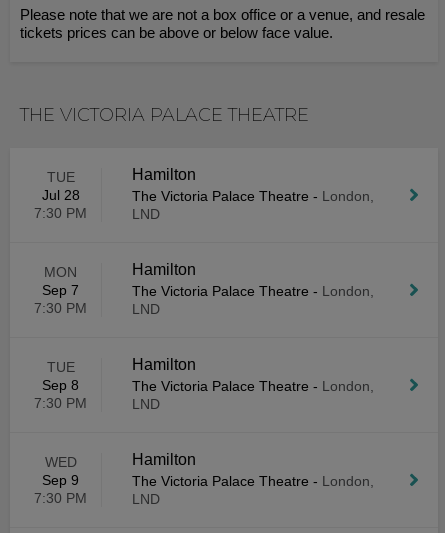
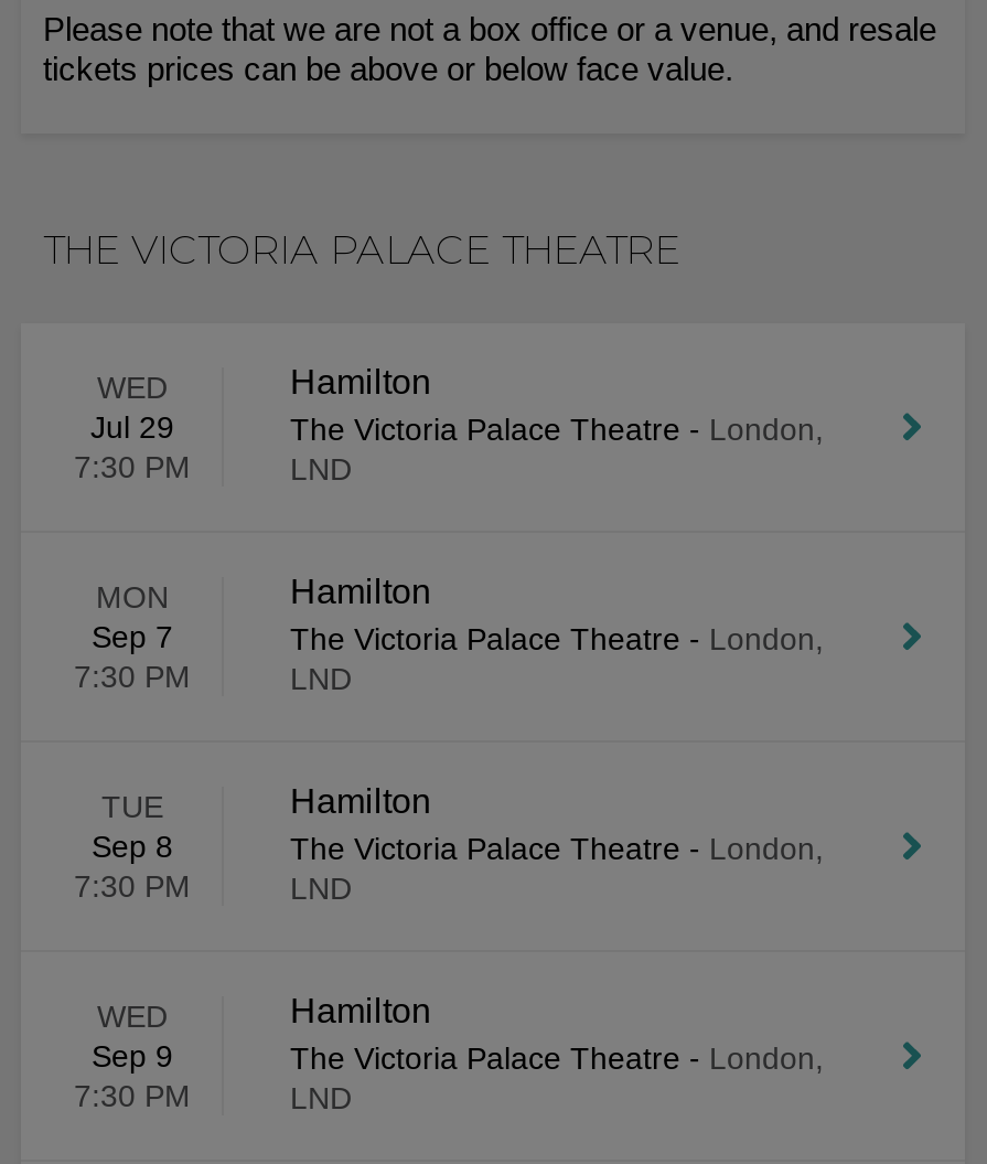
- TUE
- Jul 28
+ WED
+ Jul 29
